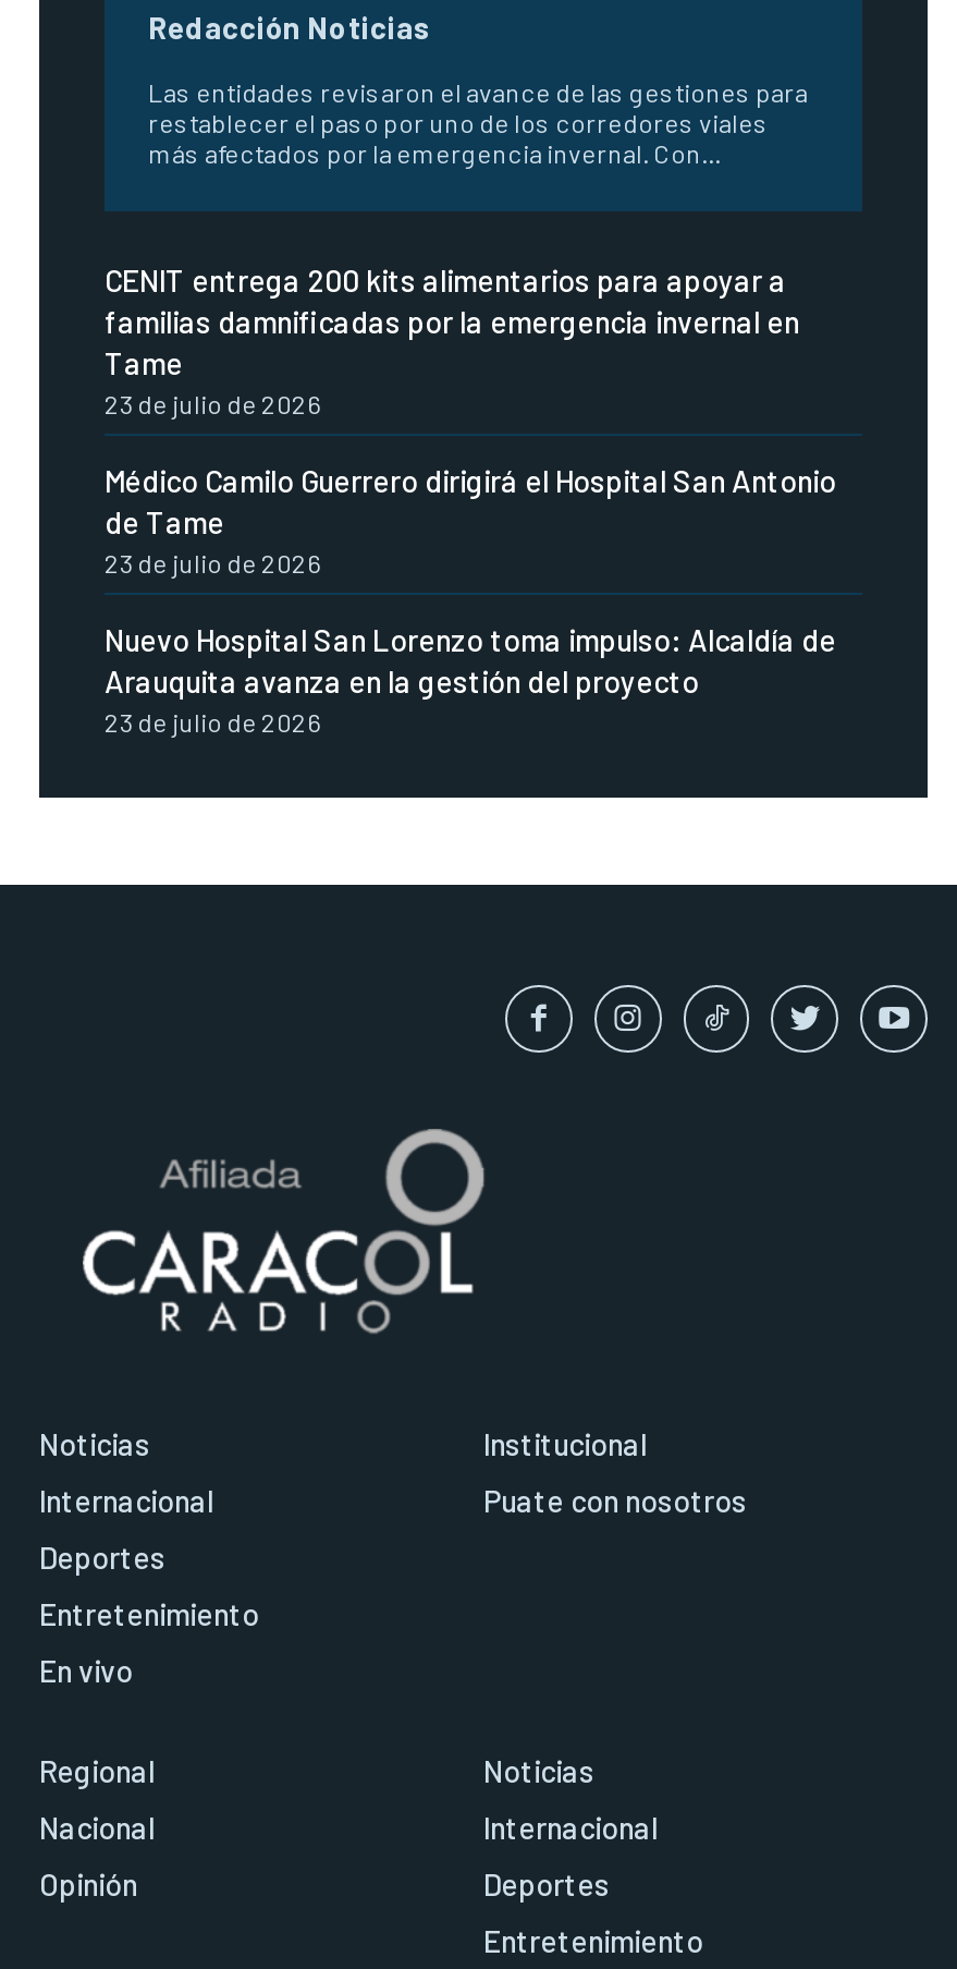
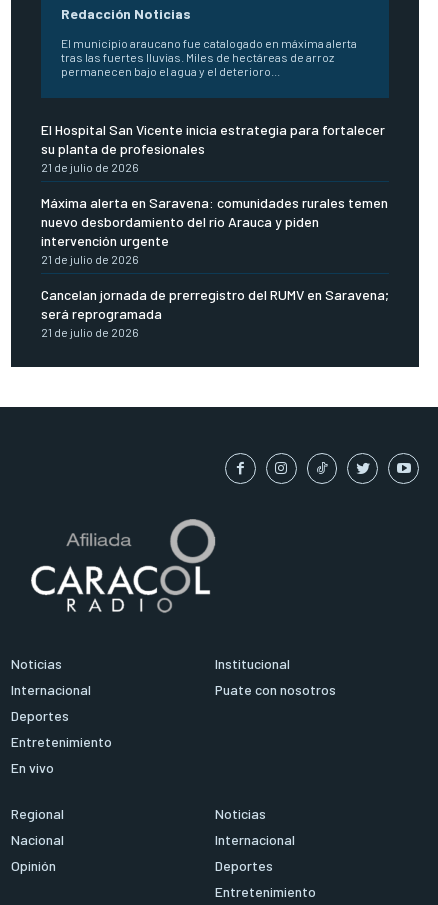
- Las entidades revisaron el avance de las gestiones para
- restablecer el paso por uno de los corredores viales
- más afectados por la emergencia invernal. Con...
+ El municipio araucano fue catalogado en máxima alerta
+ tras las fuertes lluvias. Miles de hectáreas de arroz
+ permanecen bajo el agua y el deterioro...

- CENIT entrega 200 kits alimentarios para apoyar a
- familias damnificadas por la emergencia invernal en
- Tame
- 23 de julio de 2026
+ El Hospital San Vicente inicia estrategia para fortalecer
+ su planta de profesionales
+ 21 de julio de 2026

- Médico Camilo Guerrero dirigirá el Hospital San Antonio
- de Tame
- 23 de julio de 2026
+ Máxima alerta en Saravena: comunidades rurales temen
+ nuevo desbordamiento del río Arauca y piden
+ intervención urgente
+ 21 de julio de 2026

- Nuevo Hospital San Lorenzo toma impulso: Alcaldía de
- Arauquita avanza en la gestión del proyecto
- 23 de julio de 2026
+ Cancelan jornada de prerregistro del RUMV en Saravena;
+ será reprogramada
+ 21 de julio de 2026
